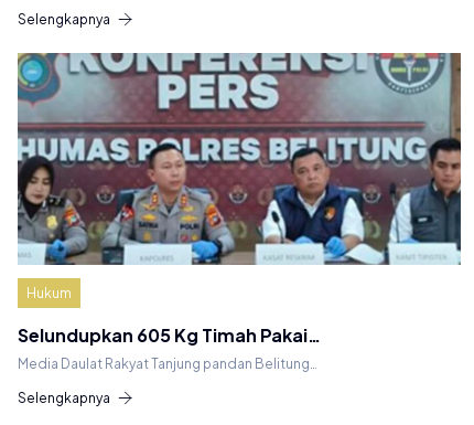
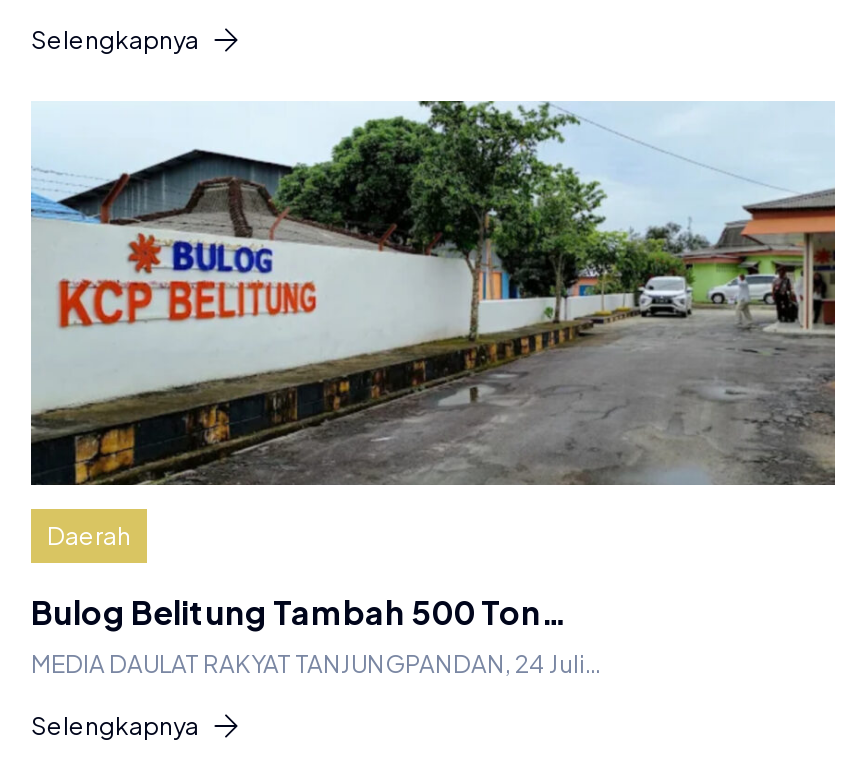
- [image]
- Hukum
+ [image]
+ Daerah

- Selundupkan 605 Kg Timah Pakai…
- Media Daulat Rakyat Tanjung pandan Belitung…
+ Bulog Belitung Tambah 500 Ton…
+ MEDIA DAULAT RAKYAT TANJUNGPANDAN, 24 Juli…
